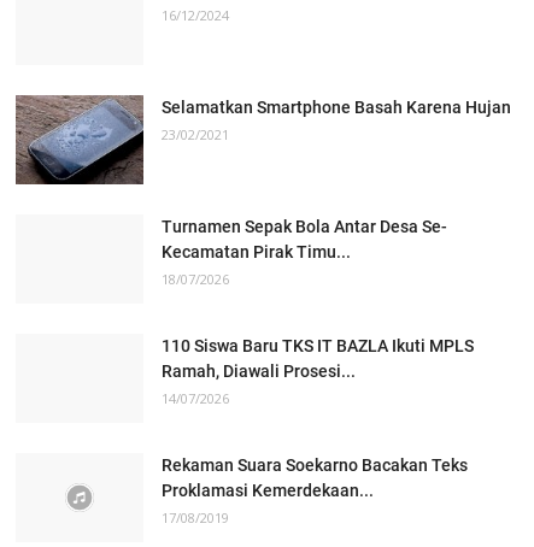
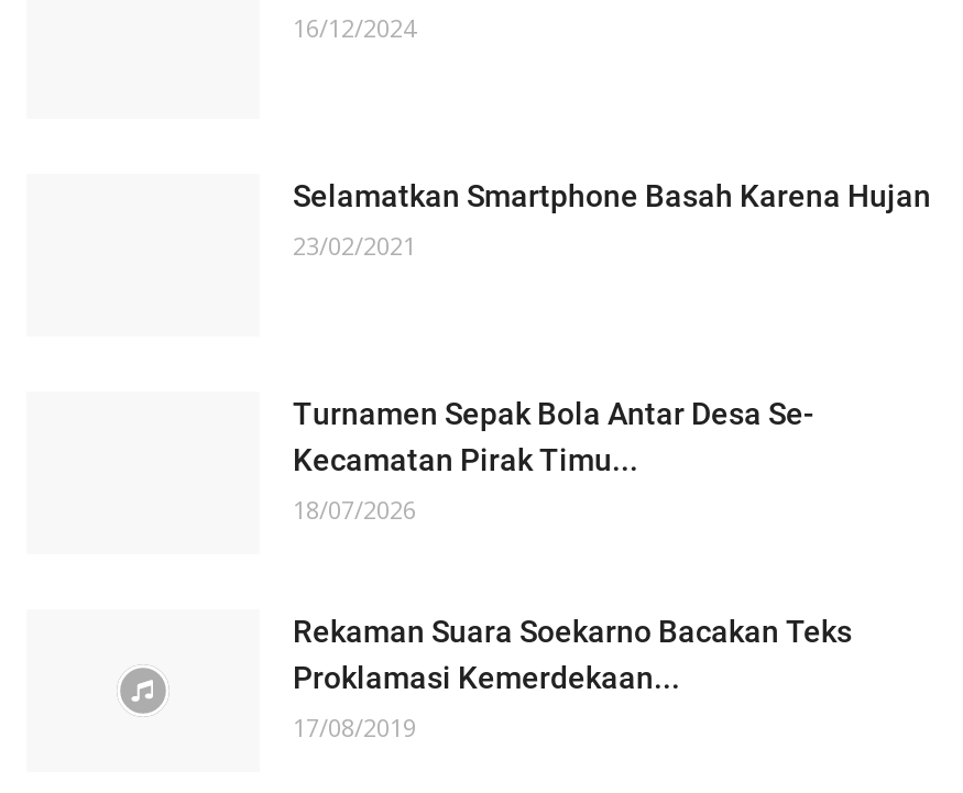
- [image]

- 110 Siswa Baru TKS IT BAZLA Ikuti MPLS
- Ramah, Diawali Prosesi...
- 14/07/2026
